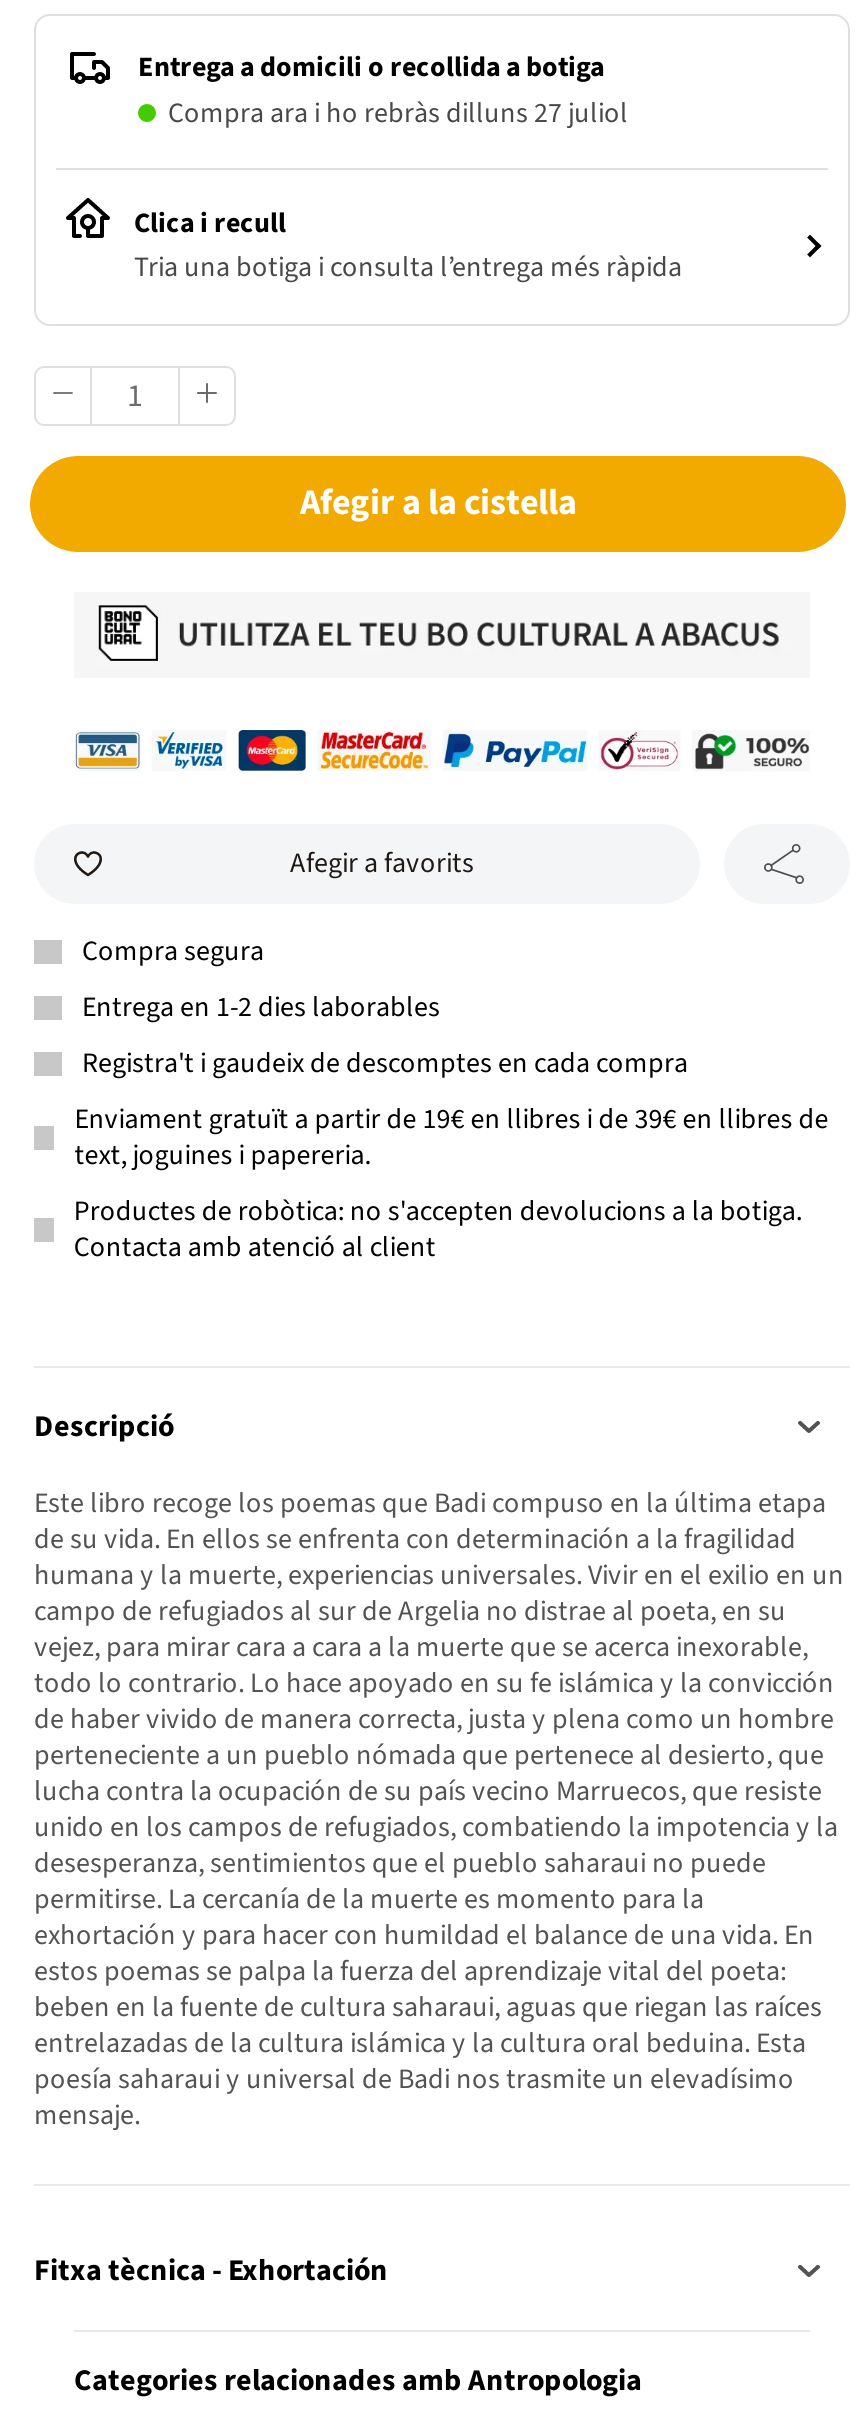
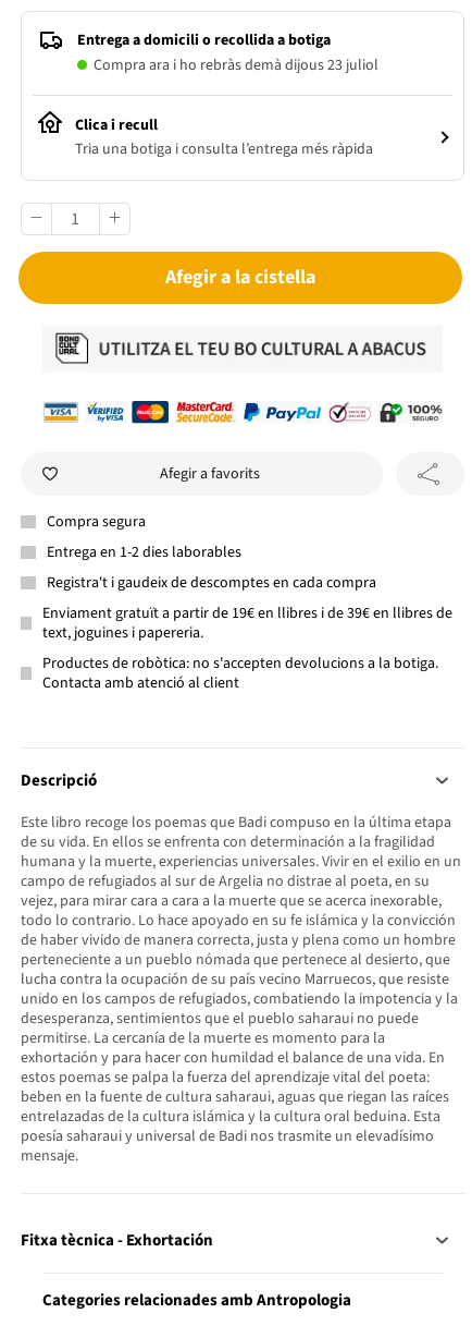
- Compra ara i ho rebràs dilluns 27 juliol
+ Compra ara i ho rebràs demà dijous 23 juliol
